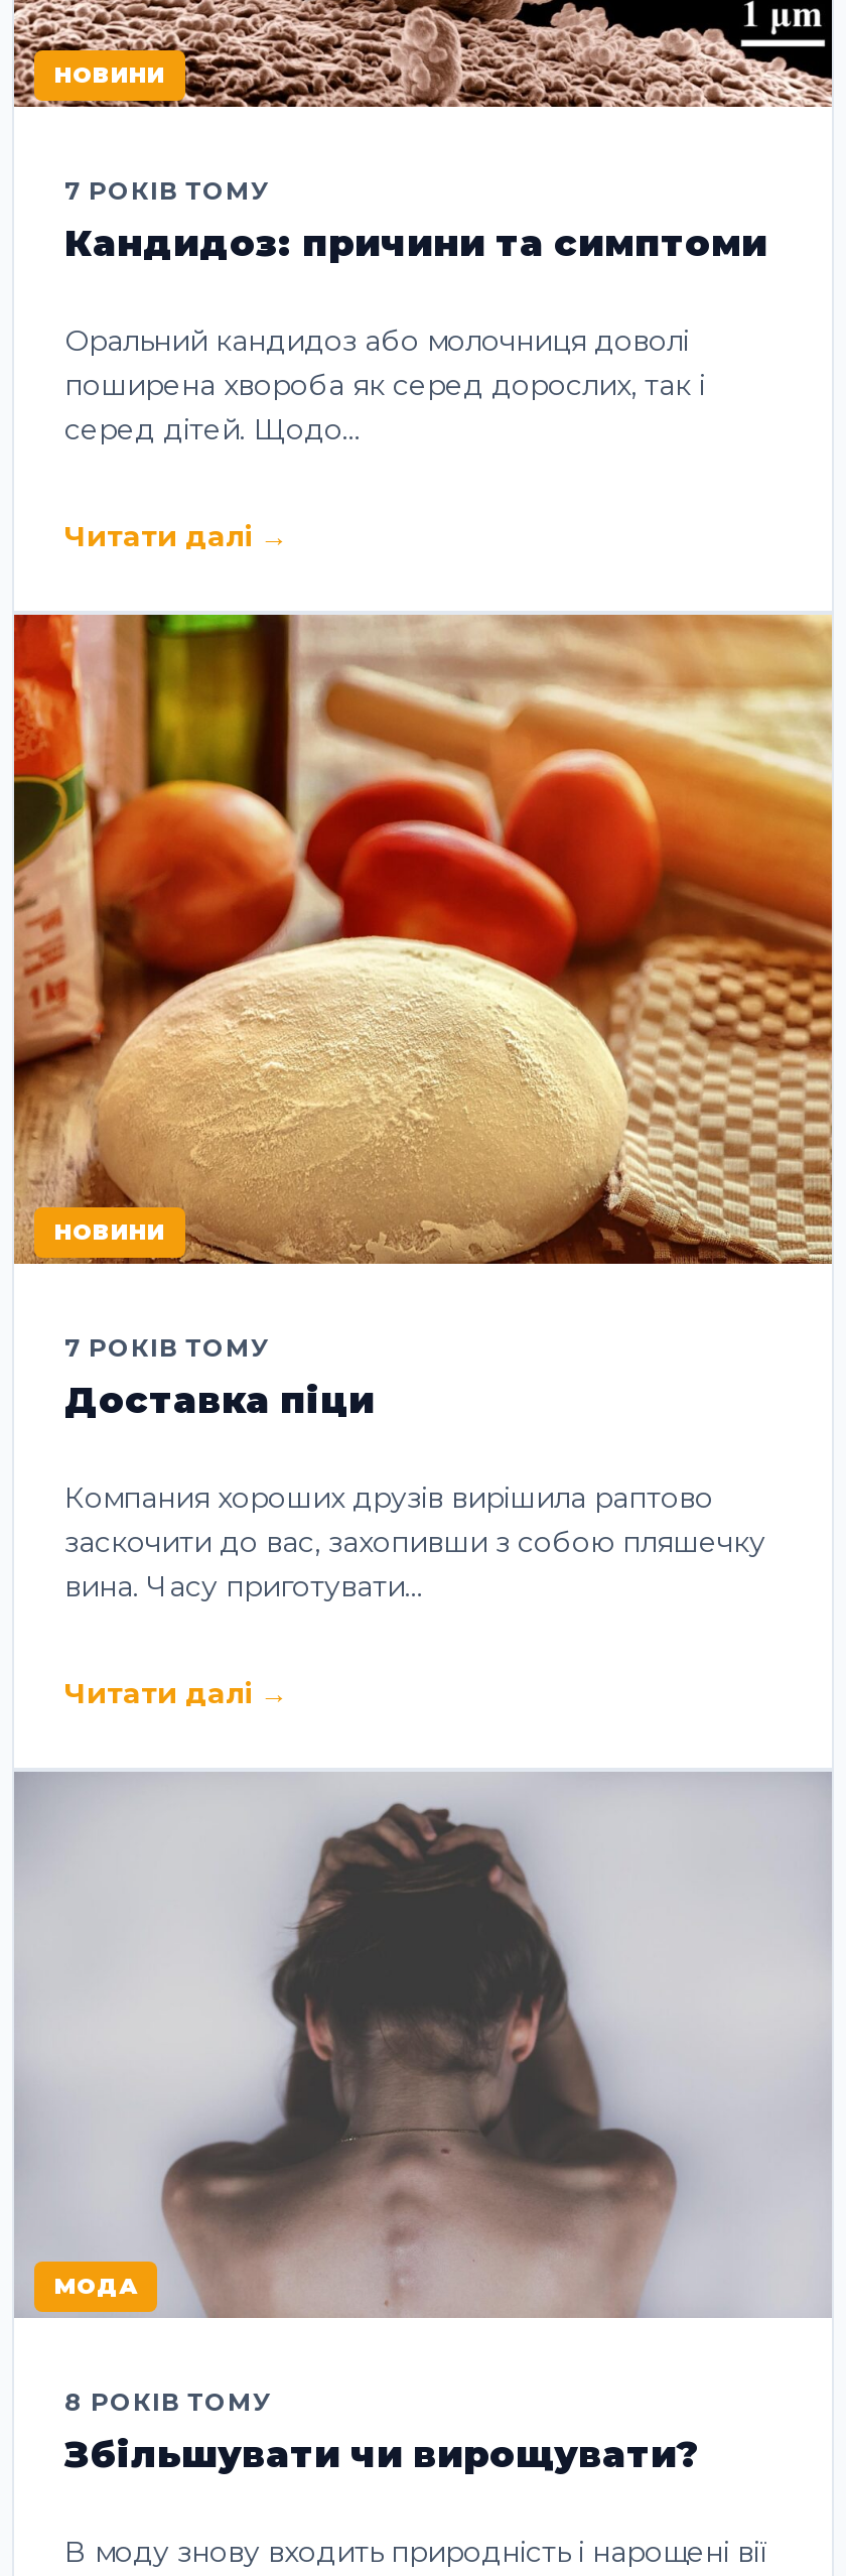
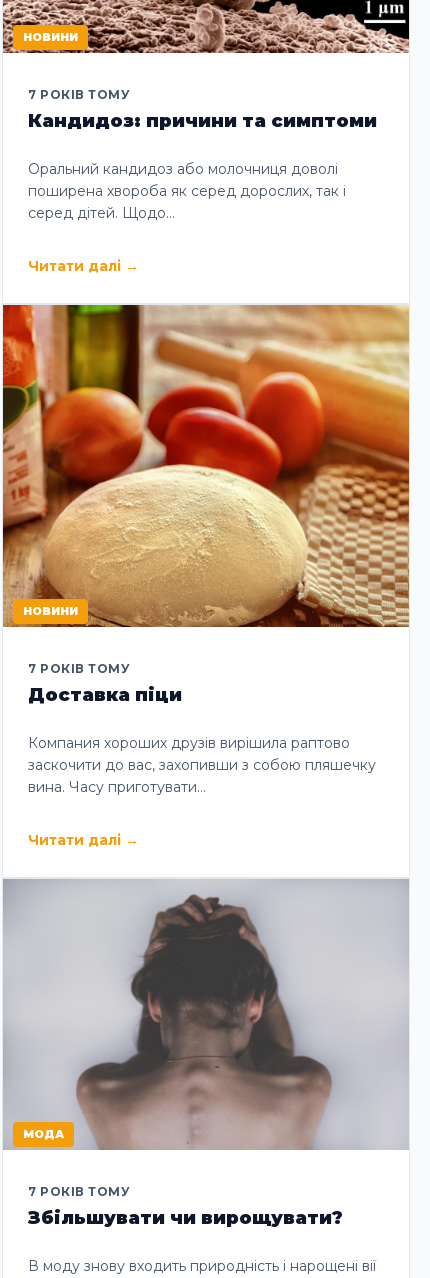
- 8 РОКІВ ТОМУ
+ 7 РОКІВ ТОМУ
